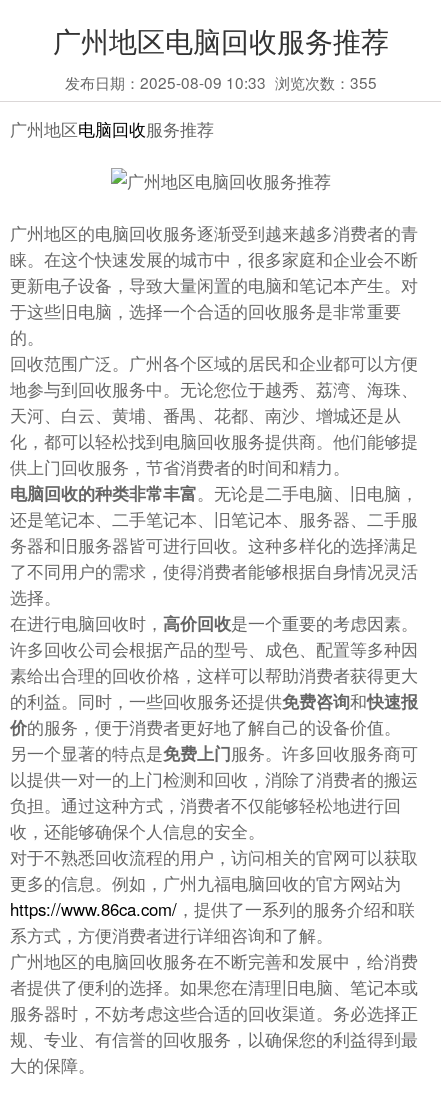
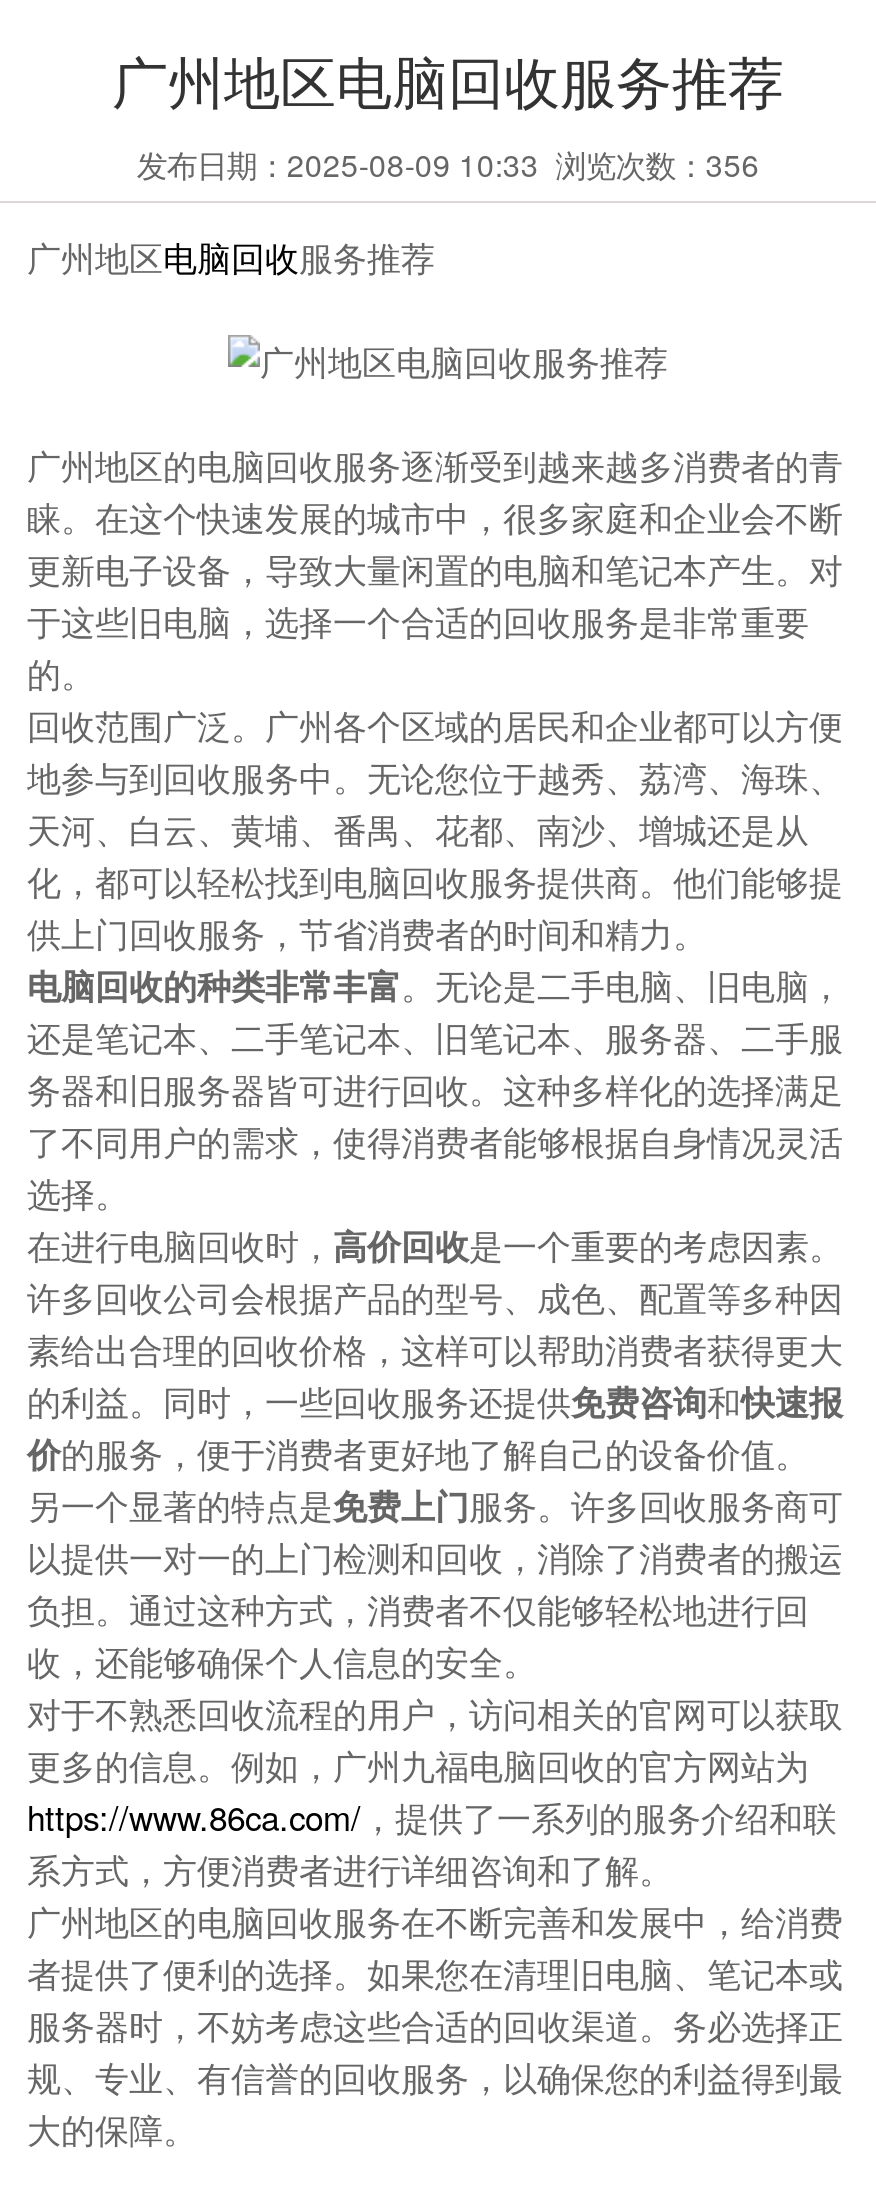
- 发布日期：2025-08-09 10:33 浏览次数：355
+ 发布日期：2025-08-09 10:33 浏览次数：356
